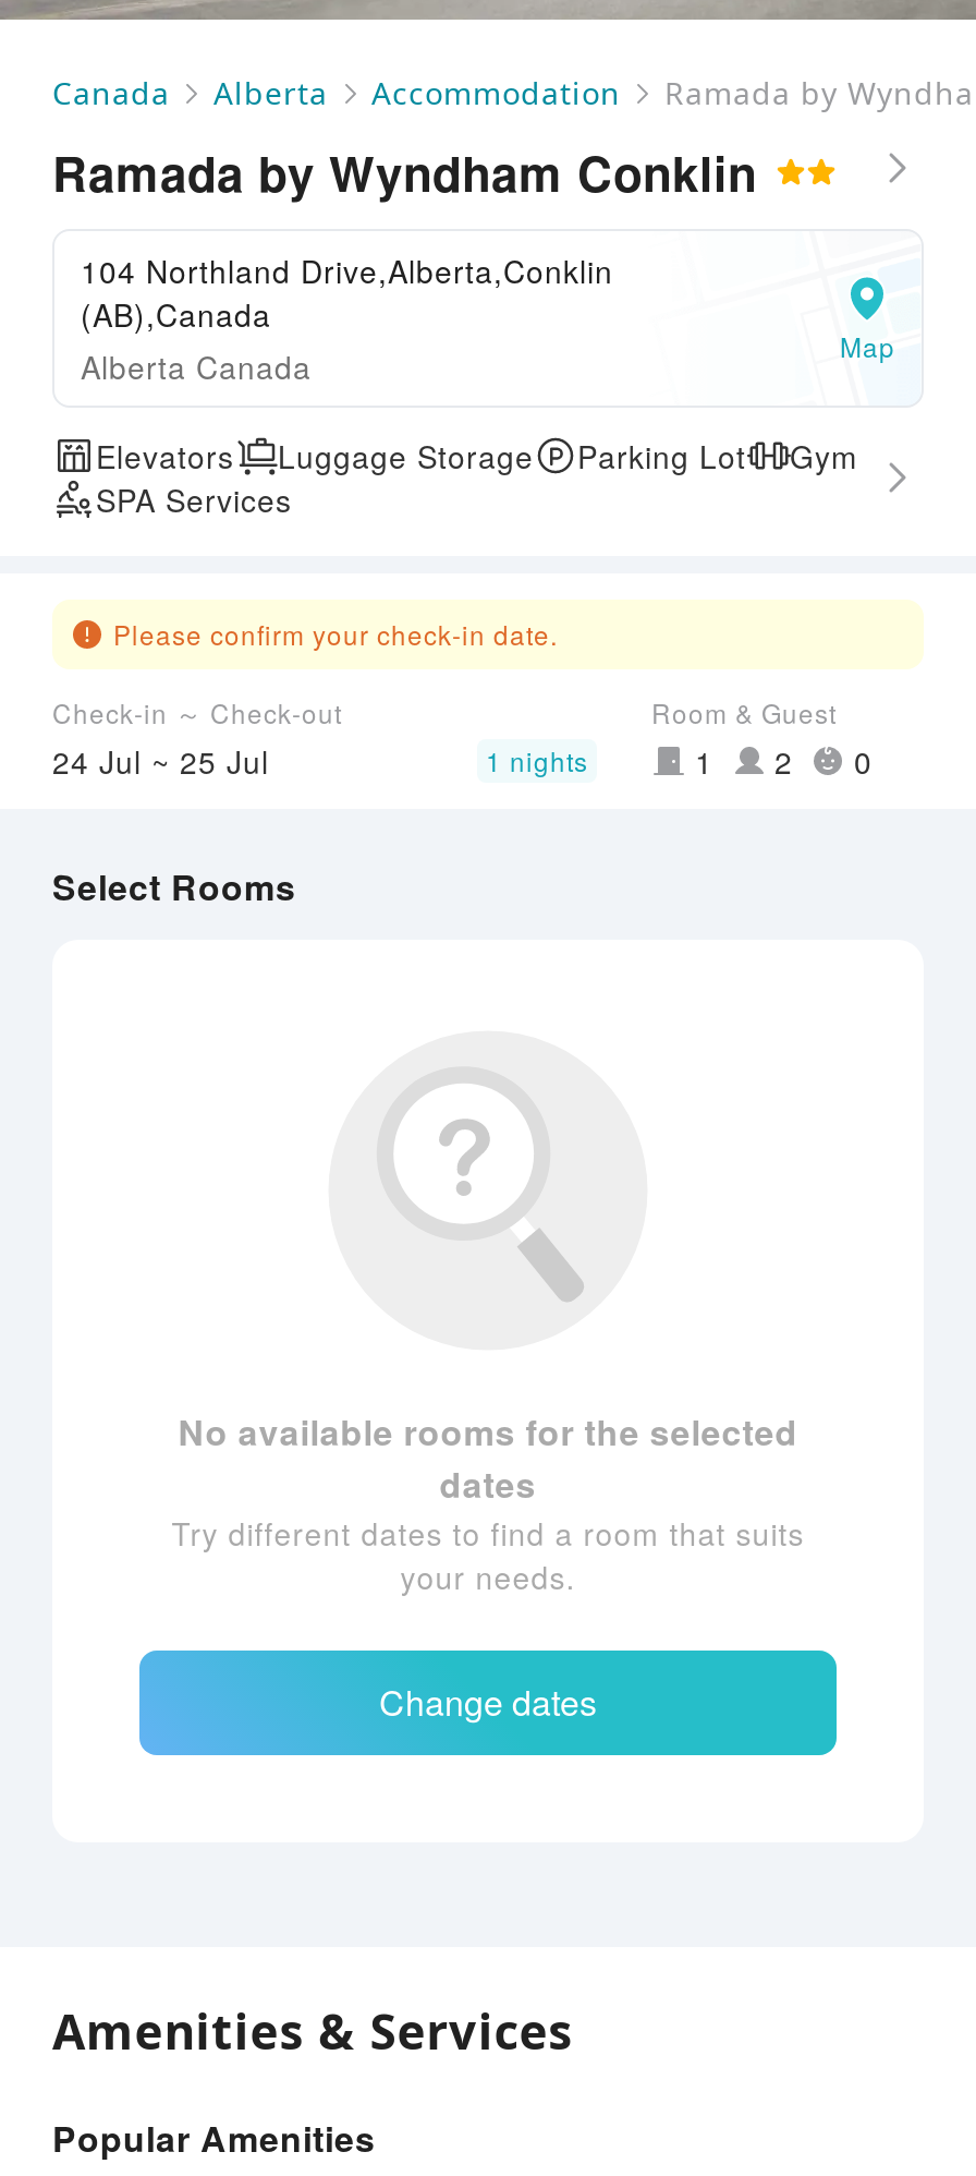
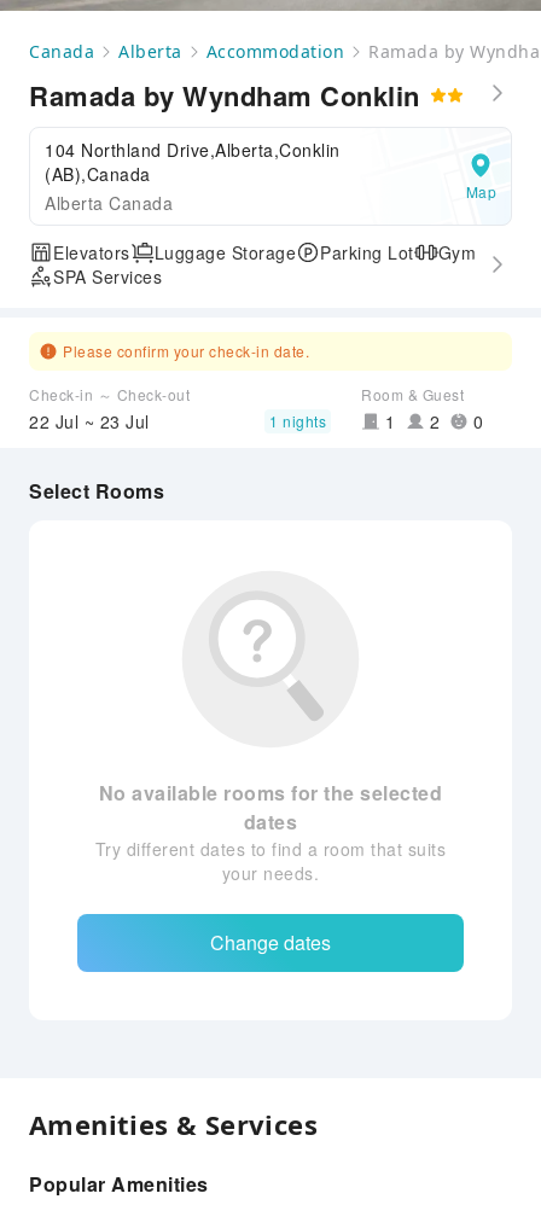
- 24 Jul ~ 25 Jul
+ 22 Jul ~ 23 Jul
